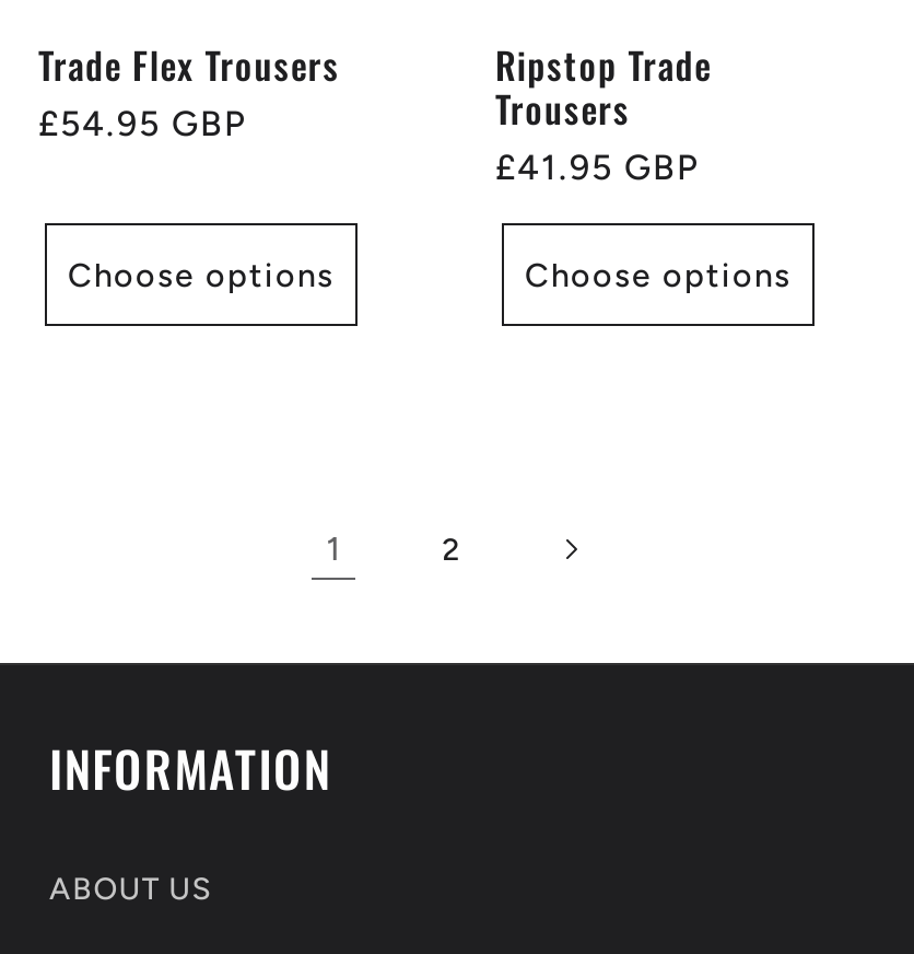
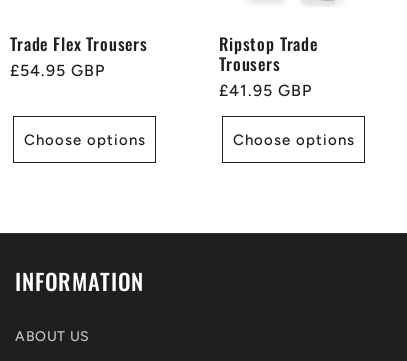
- 1
- 2
